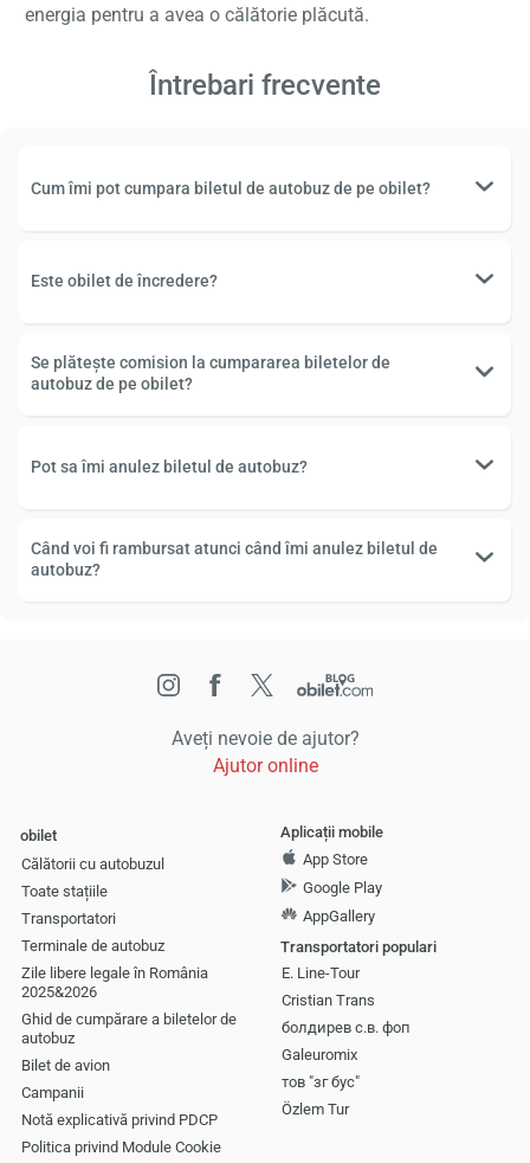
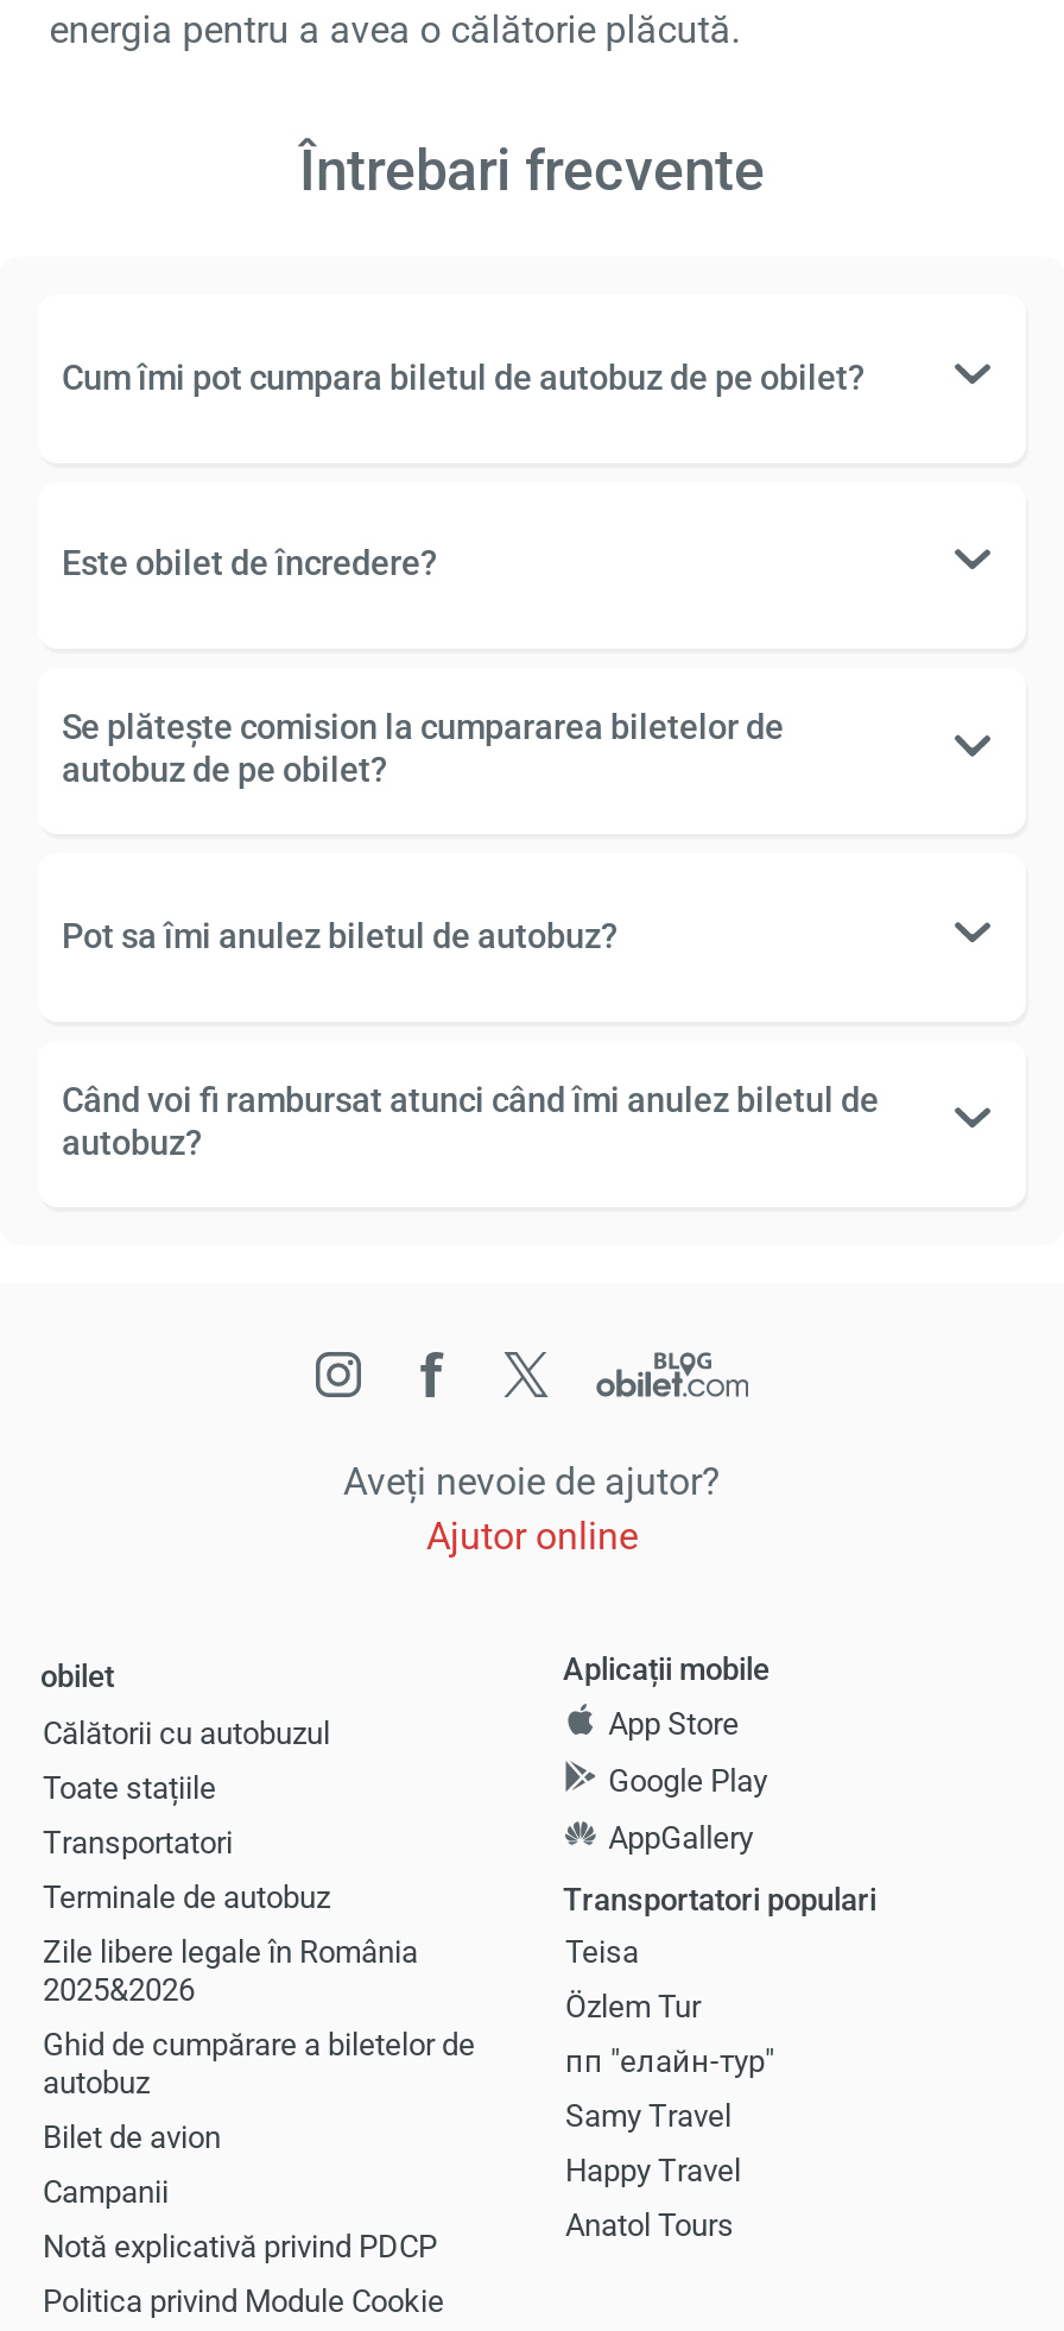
- E. Line-Tour
- Cristian Trans
- болдирев с.в. фоп
- Galeuromix
- тов "зг бус"
+ Teisa

+ пп "елайн-тур"
+ Samy Travel
+ Happy Travel
+ Anatol Tours

moved up: Özlem Tur
